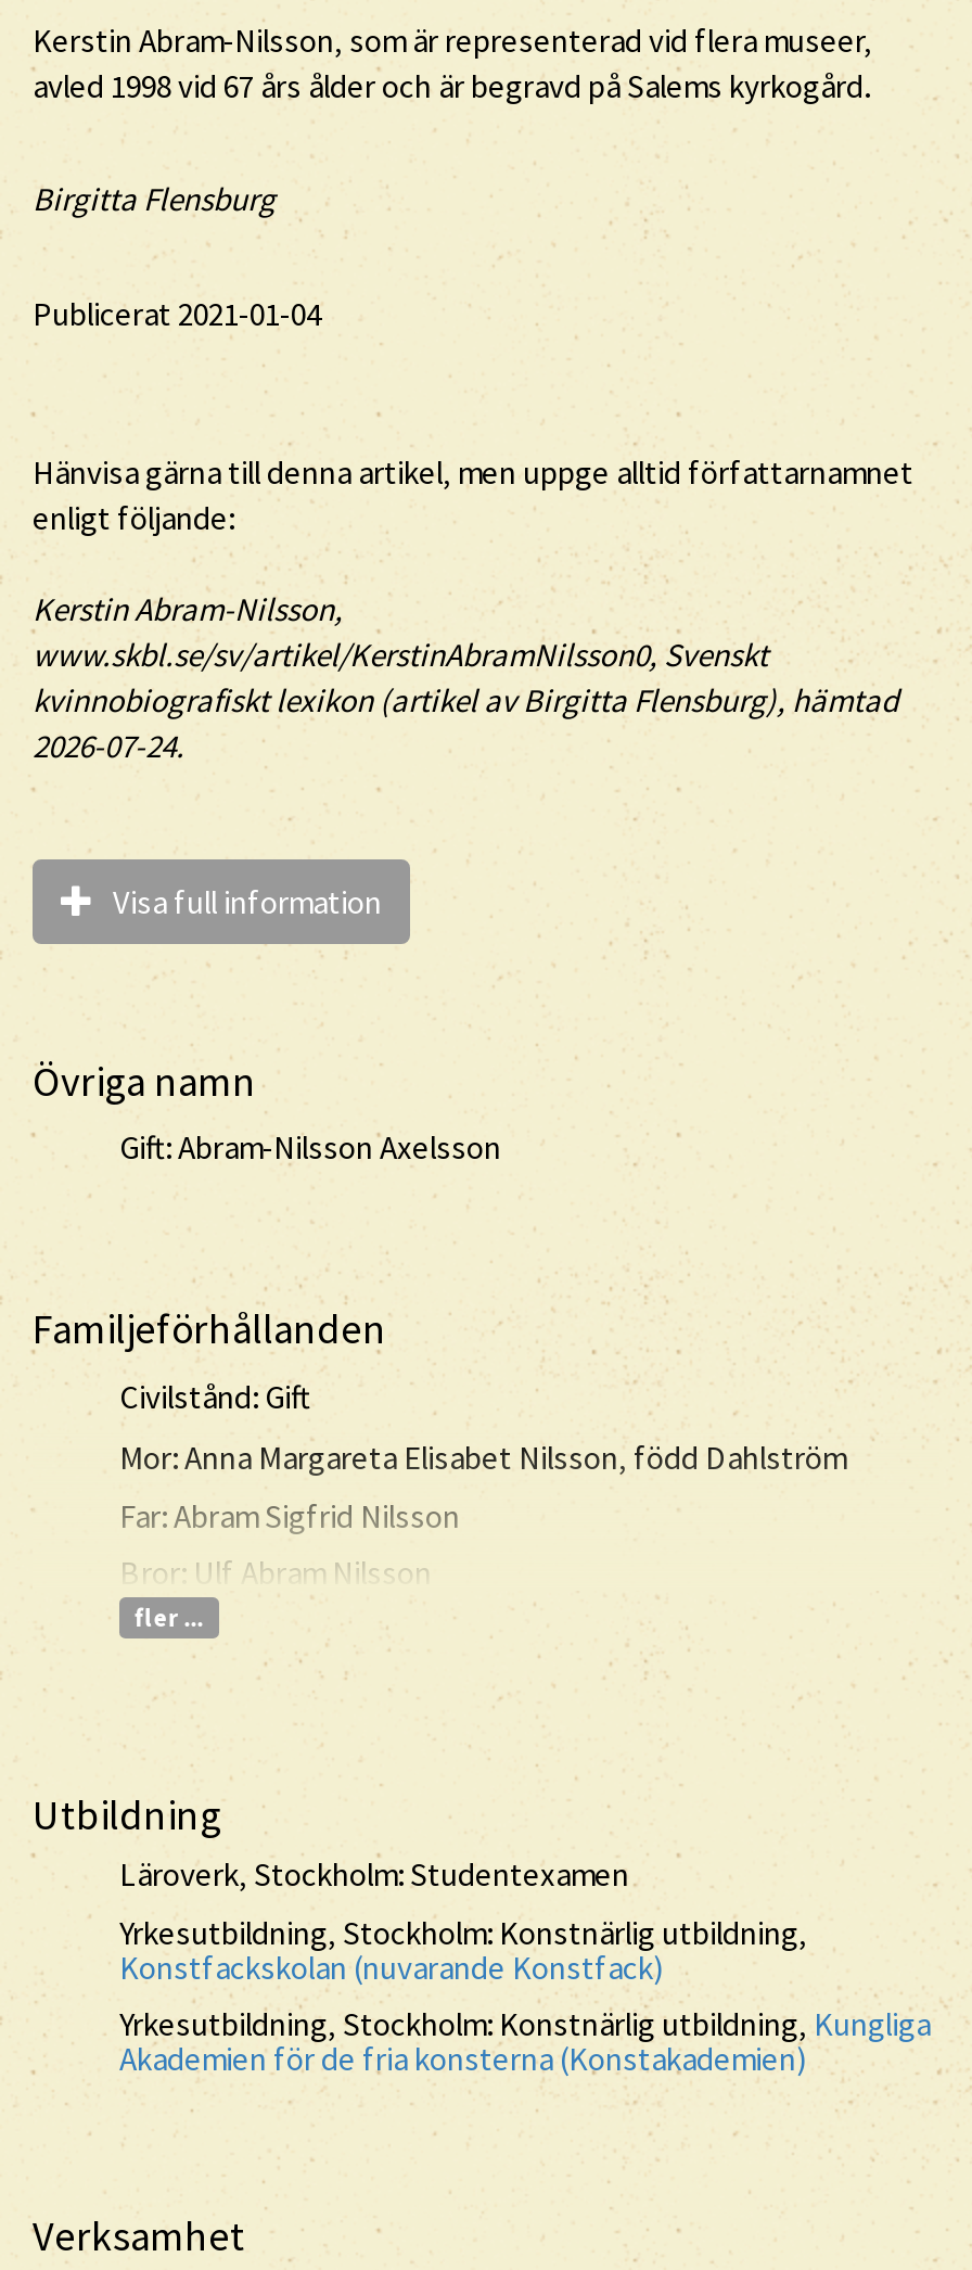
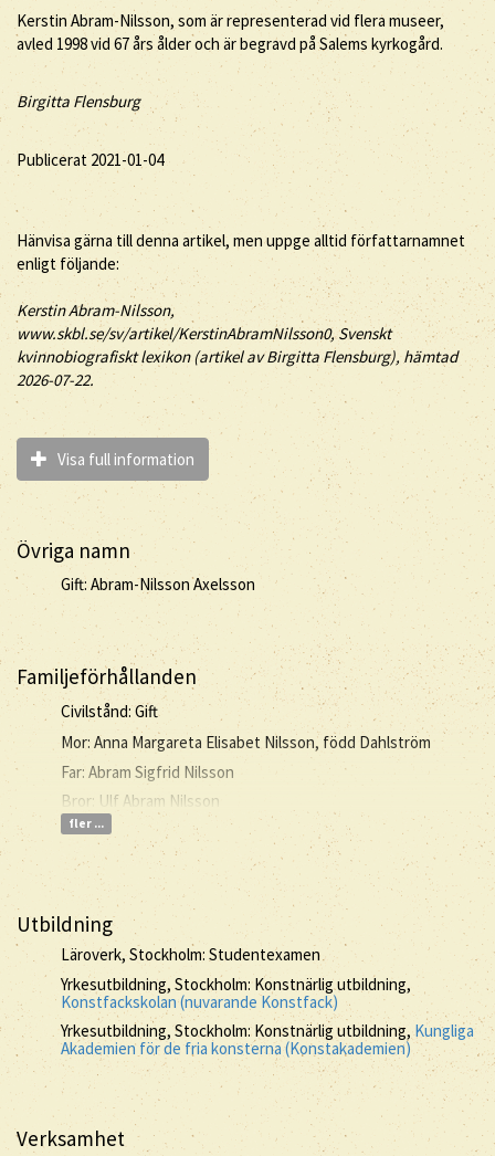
- 2026-07-24.
+ 2026-07-22.
